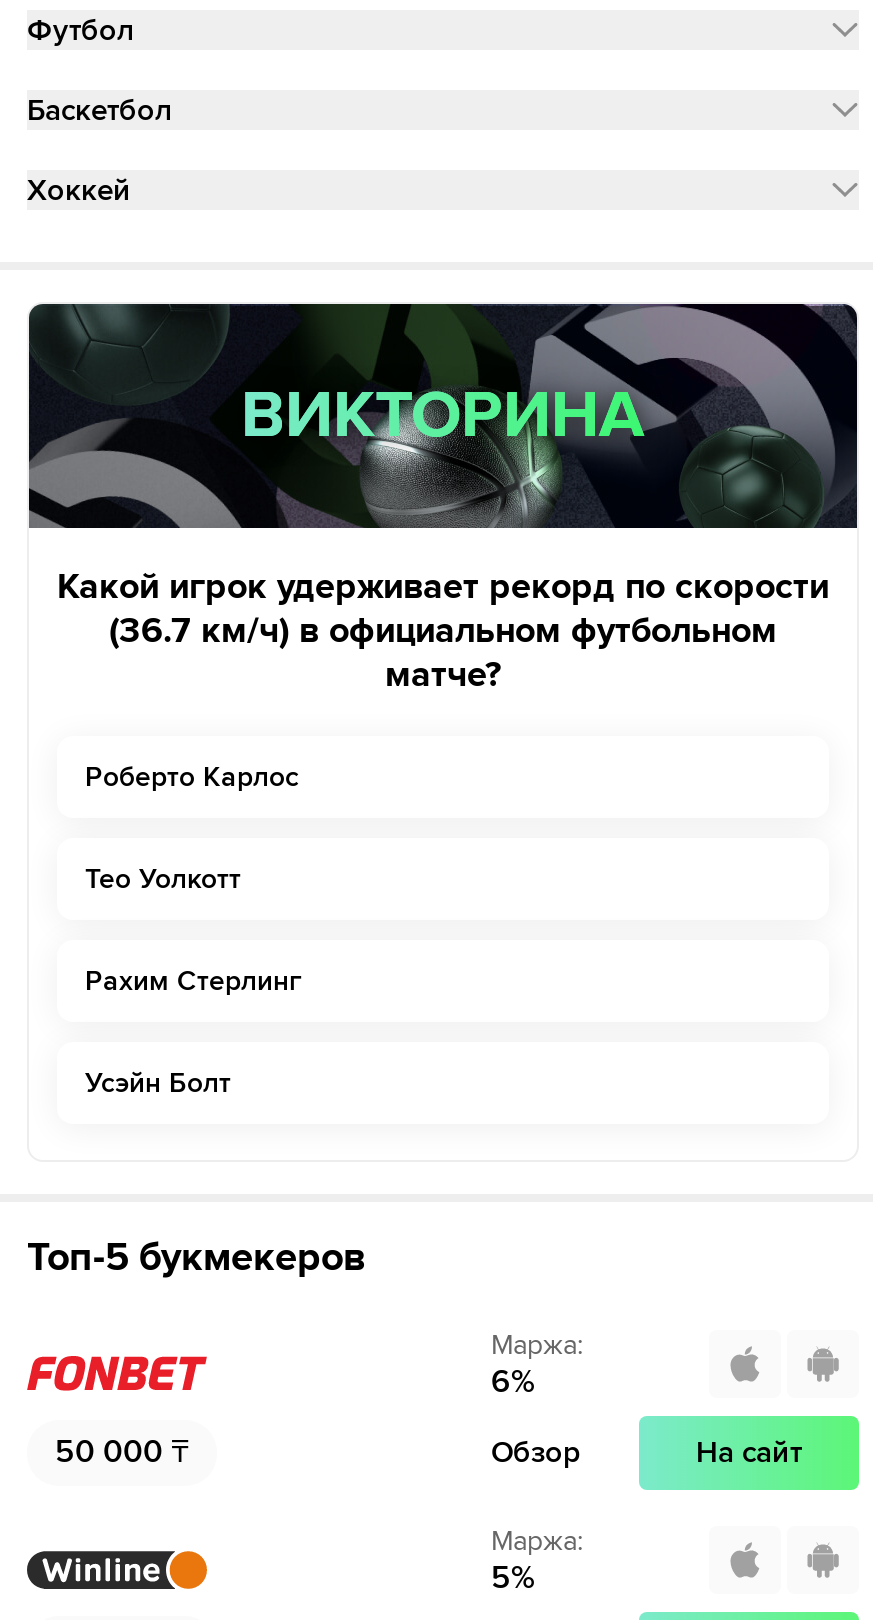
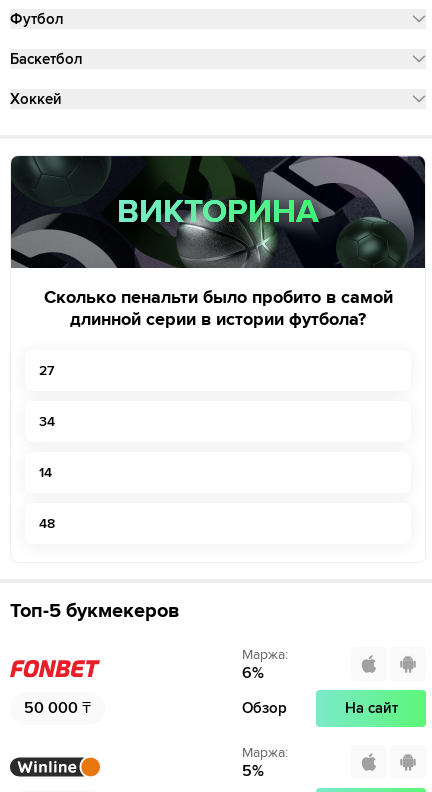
- Какой игрок удерживает рекорд по скорости
- (36.7 км/ч) в официальном футбольном
- матче?
+ Сколько пенальти было пробито в самой
+ длинной серии в истории футбола?

- Роберто Карлос
+ 27

- Тео Уолкотт
+ 34

- Рахим Стерлинг
+ 14

- Усэйн Болт
+ 48
